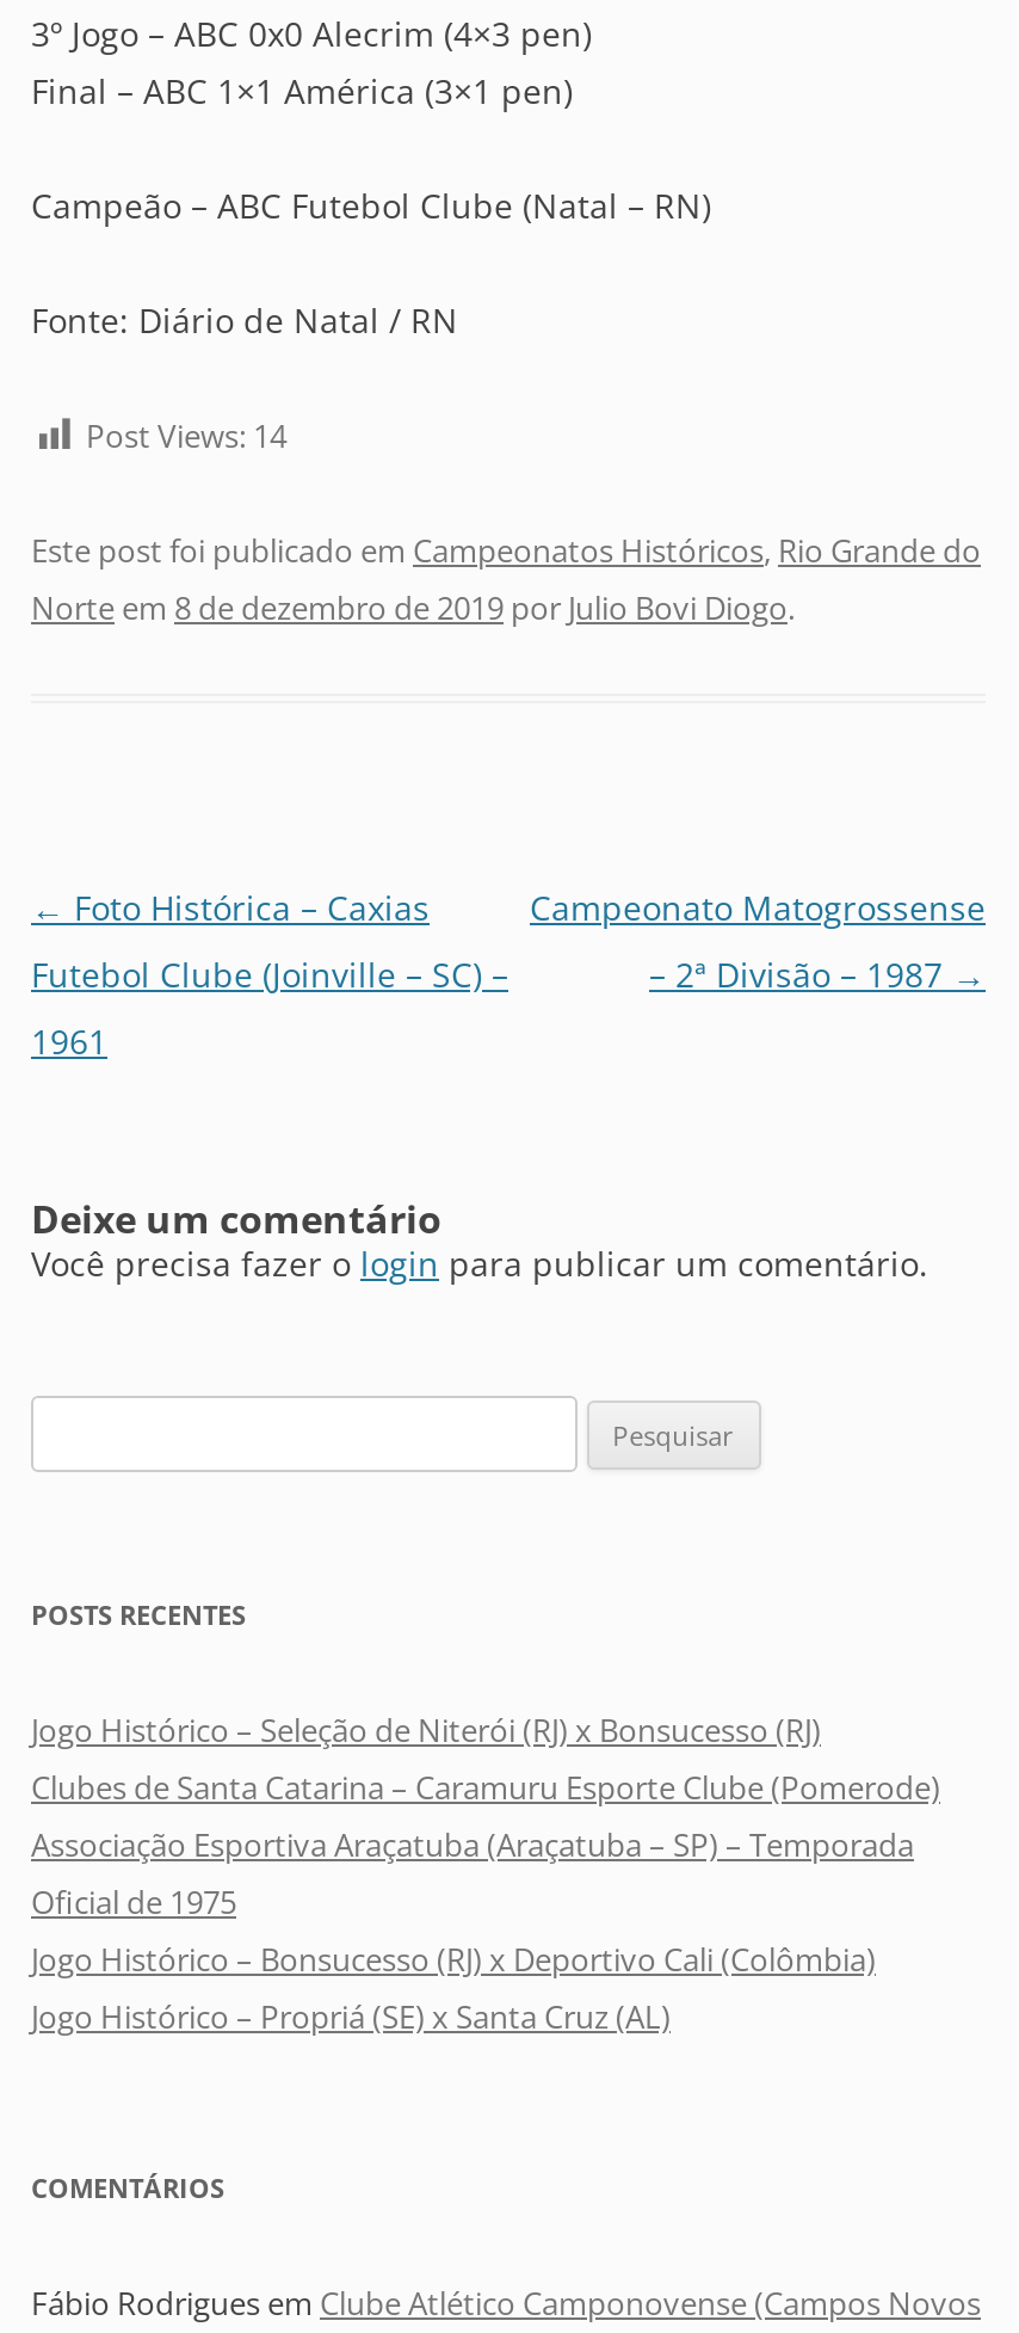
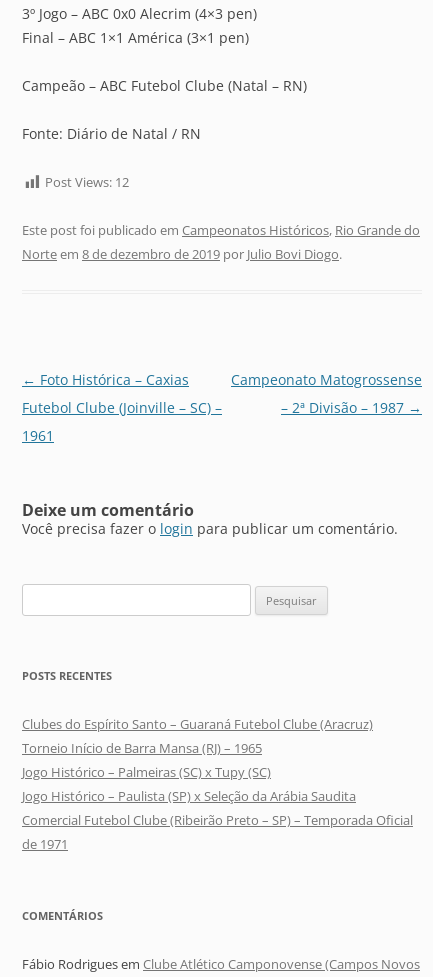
- Post Views: 14
+ Post Views: 12

- Jogo Histórico – Seleção de Niterói (RJ) x Bonsucesso (RJ)
- Clubes de Santa Catarina – Caramuru Esporte Clube (Pomerode)
- Associação Esportiva Araçatuba (Araçatuba – SP) – Temporada
- Oficial de 1975
- Jogo Histórico – Bonsucesso (RJ) x Deportivo Cali (Colômbia)
- Jogo Histórico – Propriá (SE) x Santa Cruz (AL)
+ Clubes do Espírito Santo – Guaraná Futebol Clube (Aracruz)
+ Torneio Início de Barra Mansa (RJ) – 1965
+ Jogo Histórico – Palmeiras (SC) x Tupy (SC)
+ Jogo Histórico – Paulista (SP) x Seleção da Arábia Saudita
+ Comercial Futebol Clube (Ribeirão Preto – SP) – Temporada Oficial
+ de 1971
